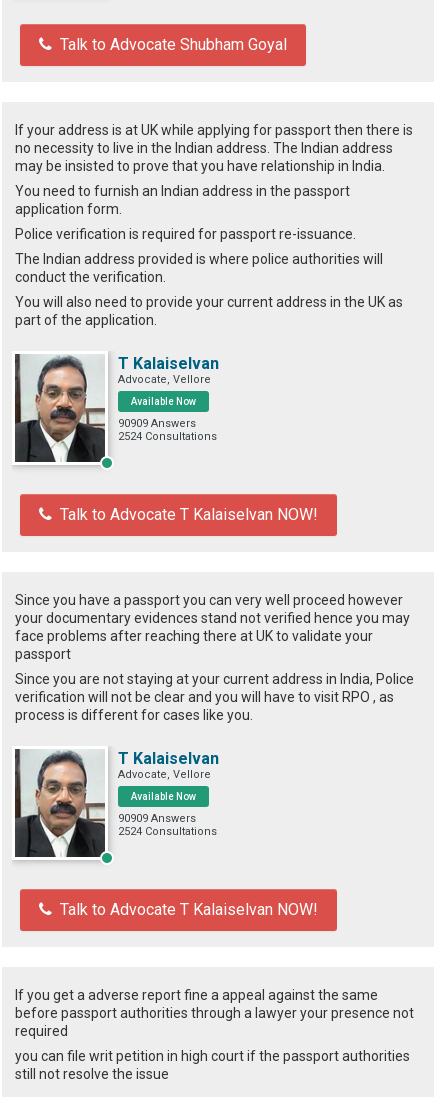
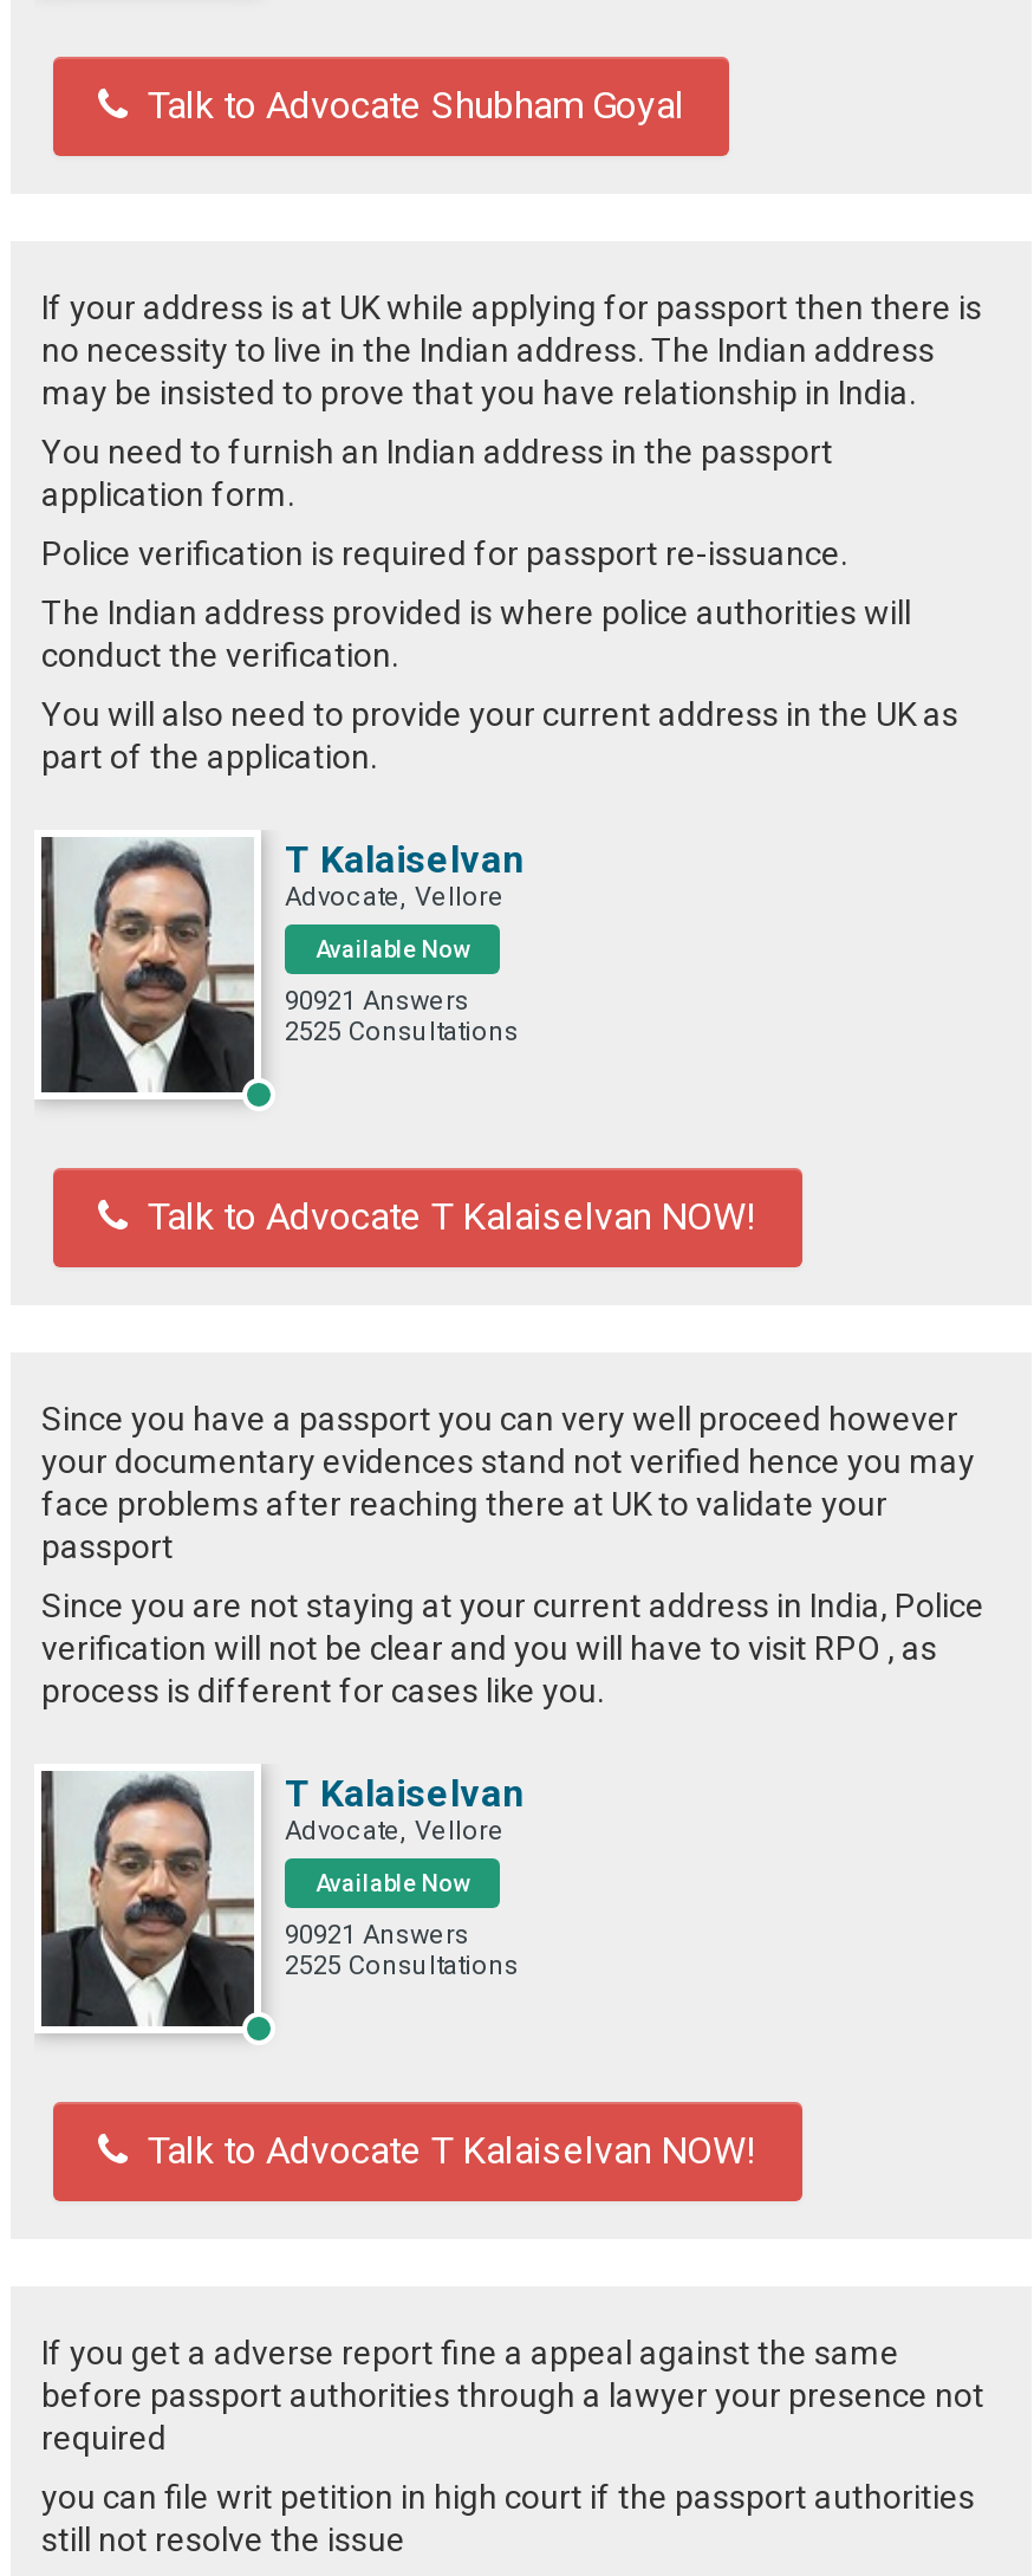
- 90909 Answers
+ 90921 Answers

- 2524 Consultations
+ 2525 Consultations

- 90909 Answers
+ 90921 Answers

- 2524 Consultations
+ 2525 Consultations
